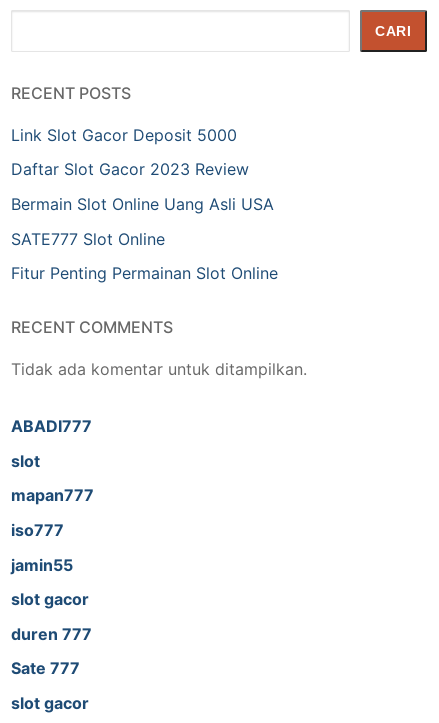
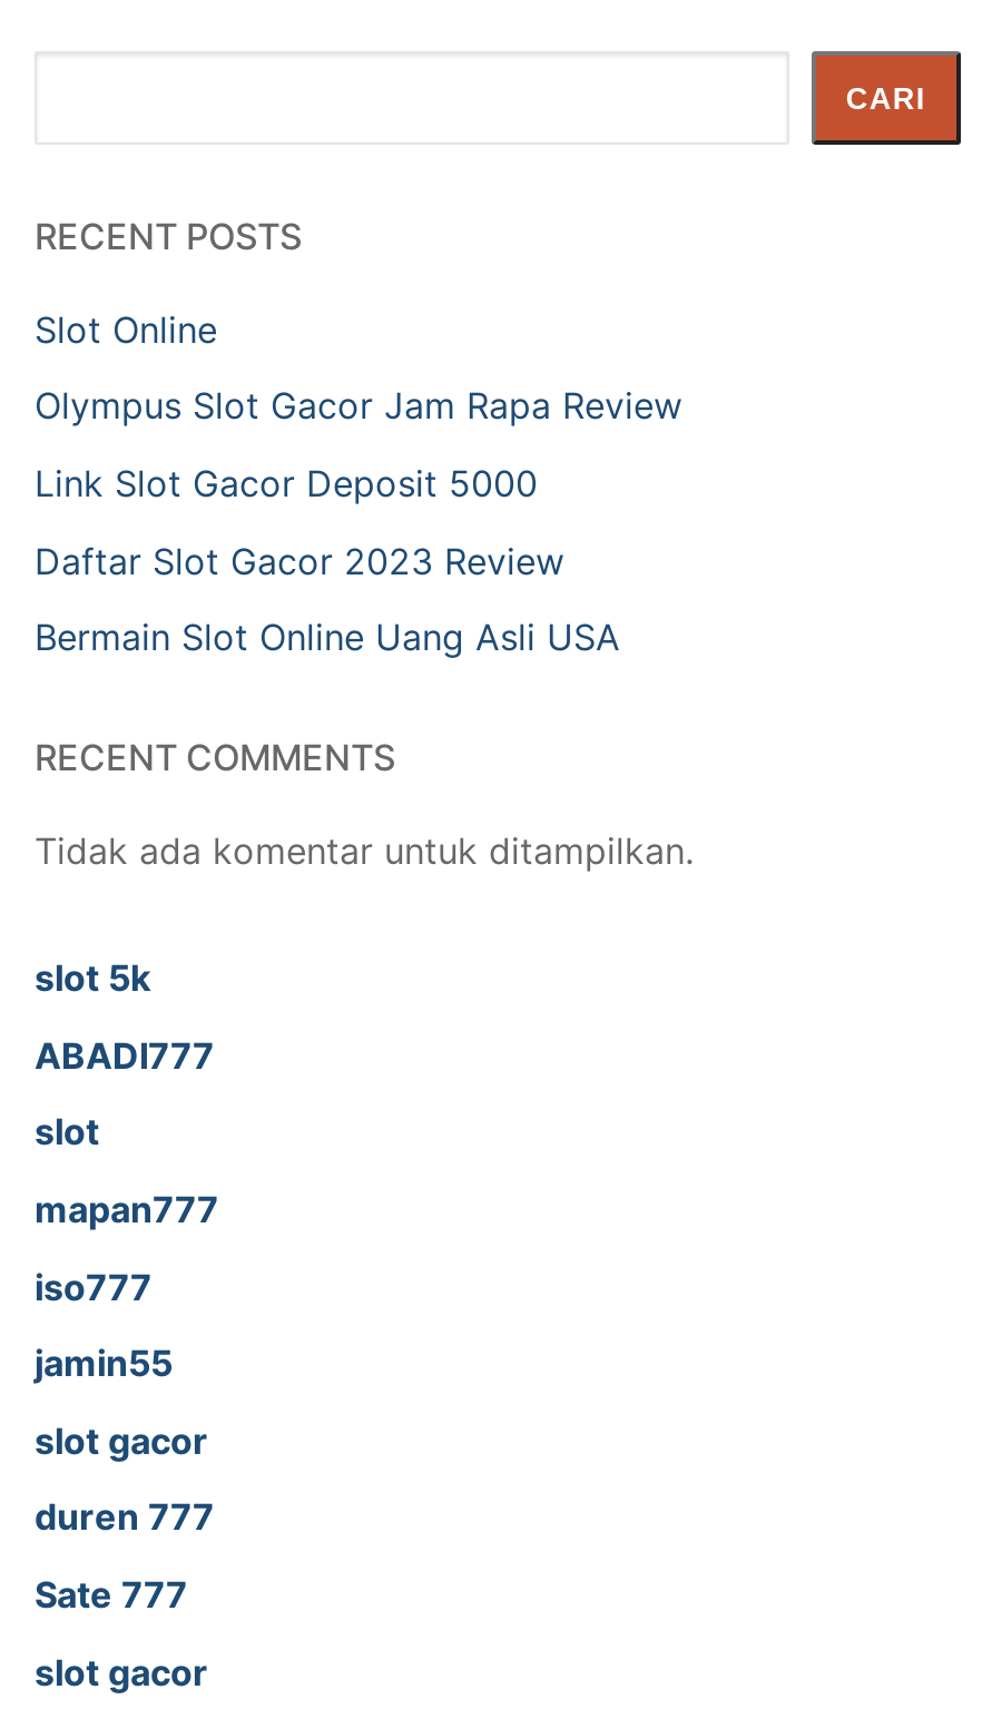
+ Slot Online
+ Olympus Slot Gacor Jam Rapa Review

moved down: Link Slot Gacor Deposit 5000 | Daftar Slot Gacor 2023 Review | Bermain Slot Online Uang Asli USA

- SATE777 Slot Online
- Fitur Penting Permainan Slot Online

+ slot 5k
